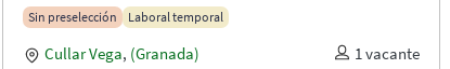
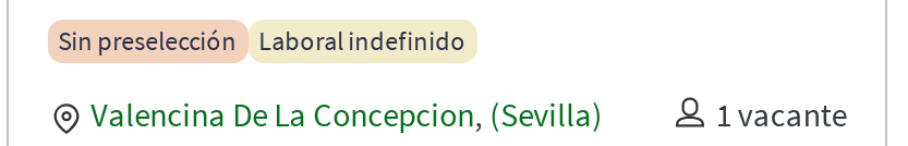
- Laboral temporal
+ Laboral indefinido

- Cullar Vega, (Granada)
+ Valencina De La Concepcion, (Sevilla)
